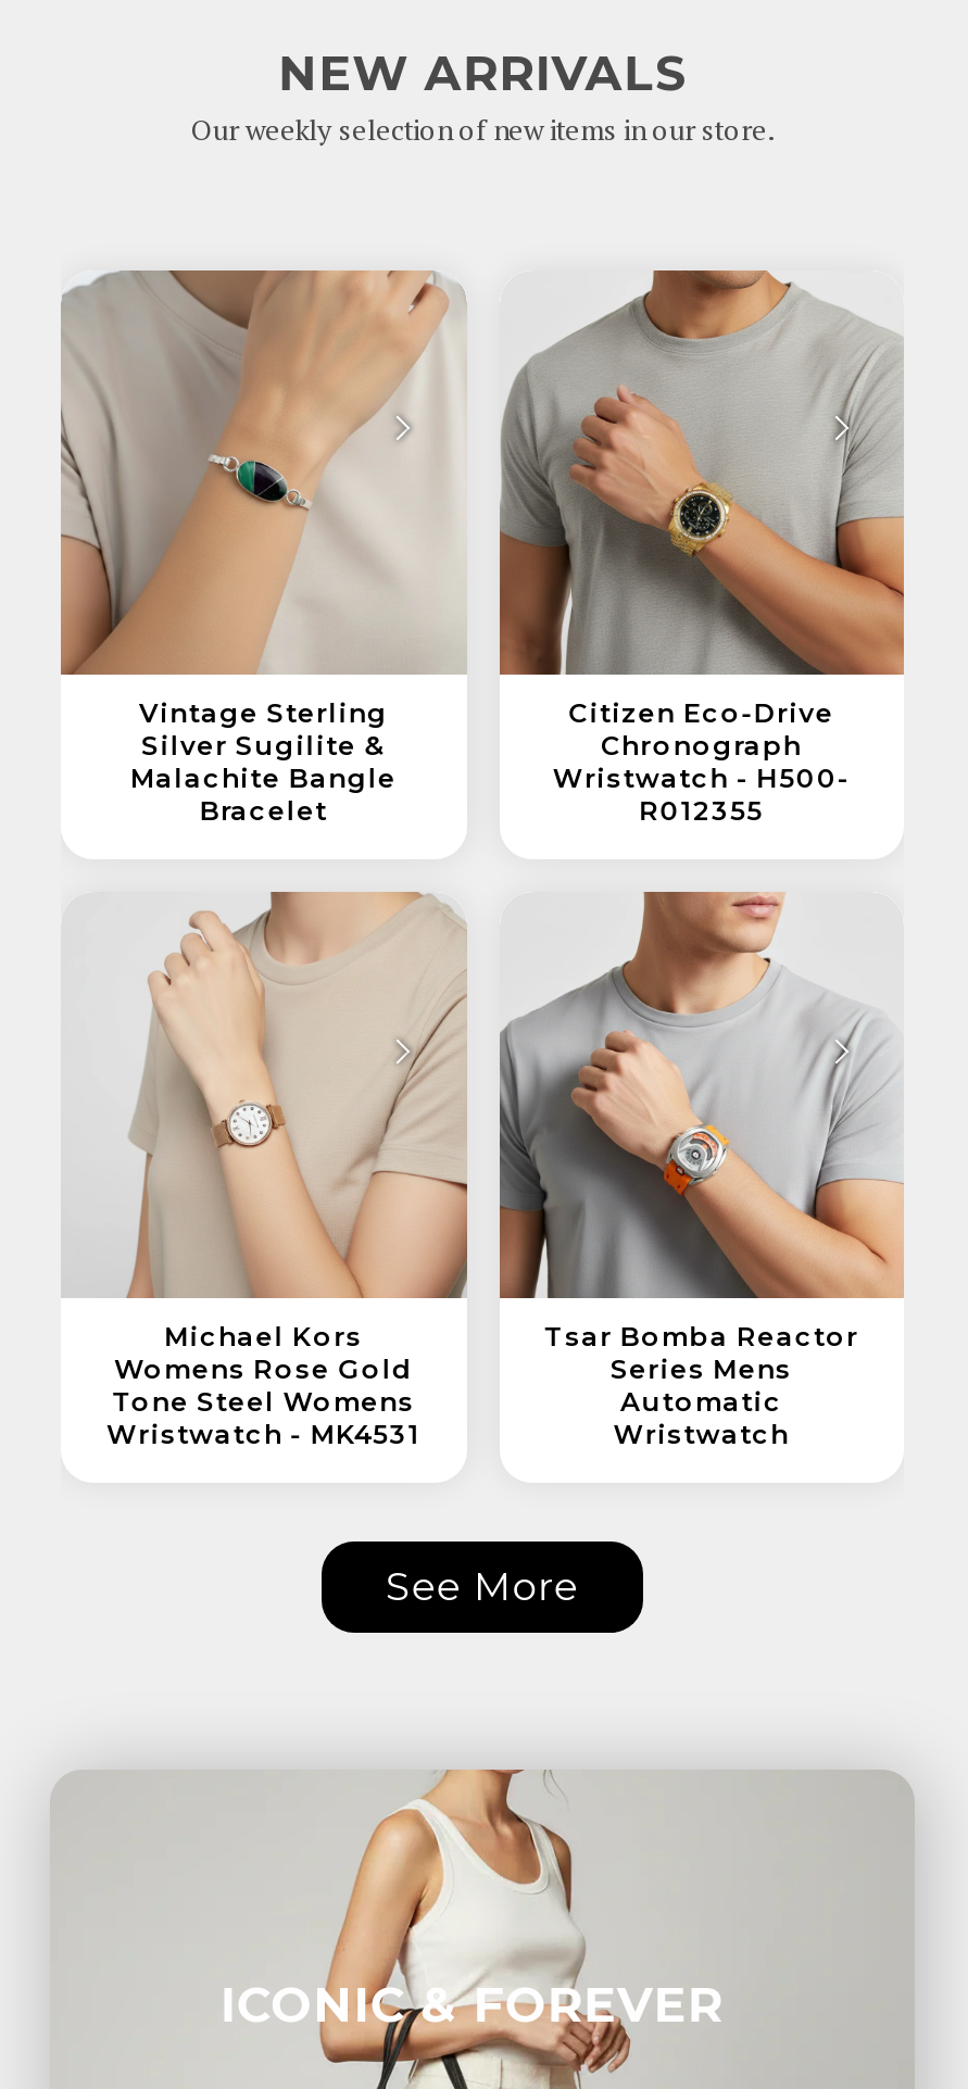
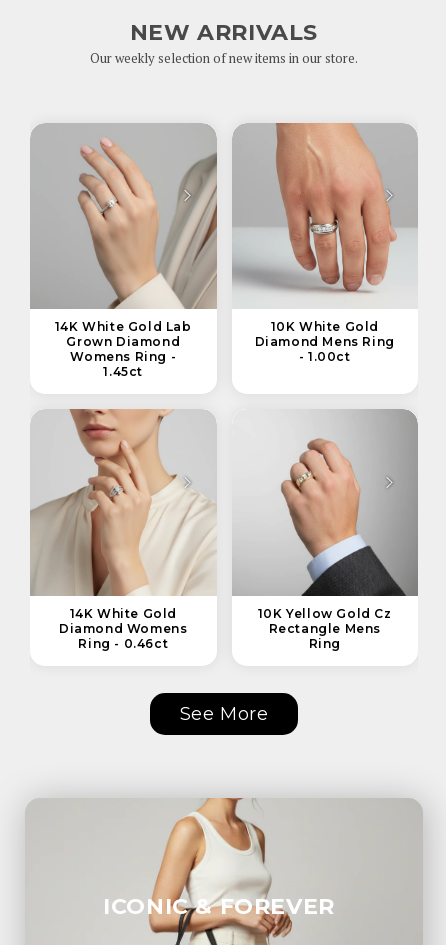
- [image]
- Vintage Sterling
- Silver Sugilite &
- Malachite Bangle
- Bracelet
+ [image]
+ 14K White Gold Lab
+ Grown Diamond
+ Womens Ring -
+ 1.45ct

- [image]
- Citizen Eco-Drive
- Chronograph
- Wristwatch - H500-
- R012355
+ [image]
+ 10K White Gold
+ Diamond Mens Ring
+ - 1.00ct

- [image]
- Michael Kors
- Womens Rose Gold
- Tone Steel Womens
- Wristwatch - MK4531
+ [image]
+ 14K White Gold
+ Diamond Womens
+ Ring - 0.46ct

- [image]
- Tsar Bomba Reactor
- Series Mens
- Automatic
- Wristwatch
+ [image]
+ 10K Yellow Gold Cz
+ Rectangle Mens
+ Ring
